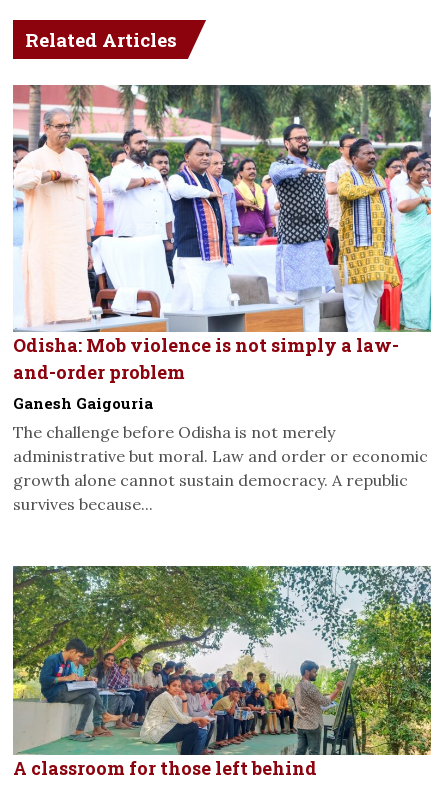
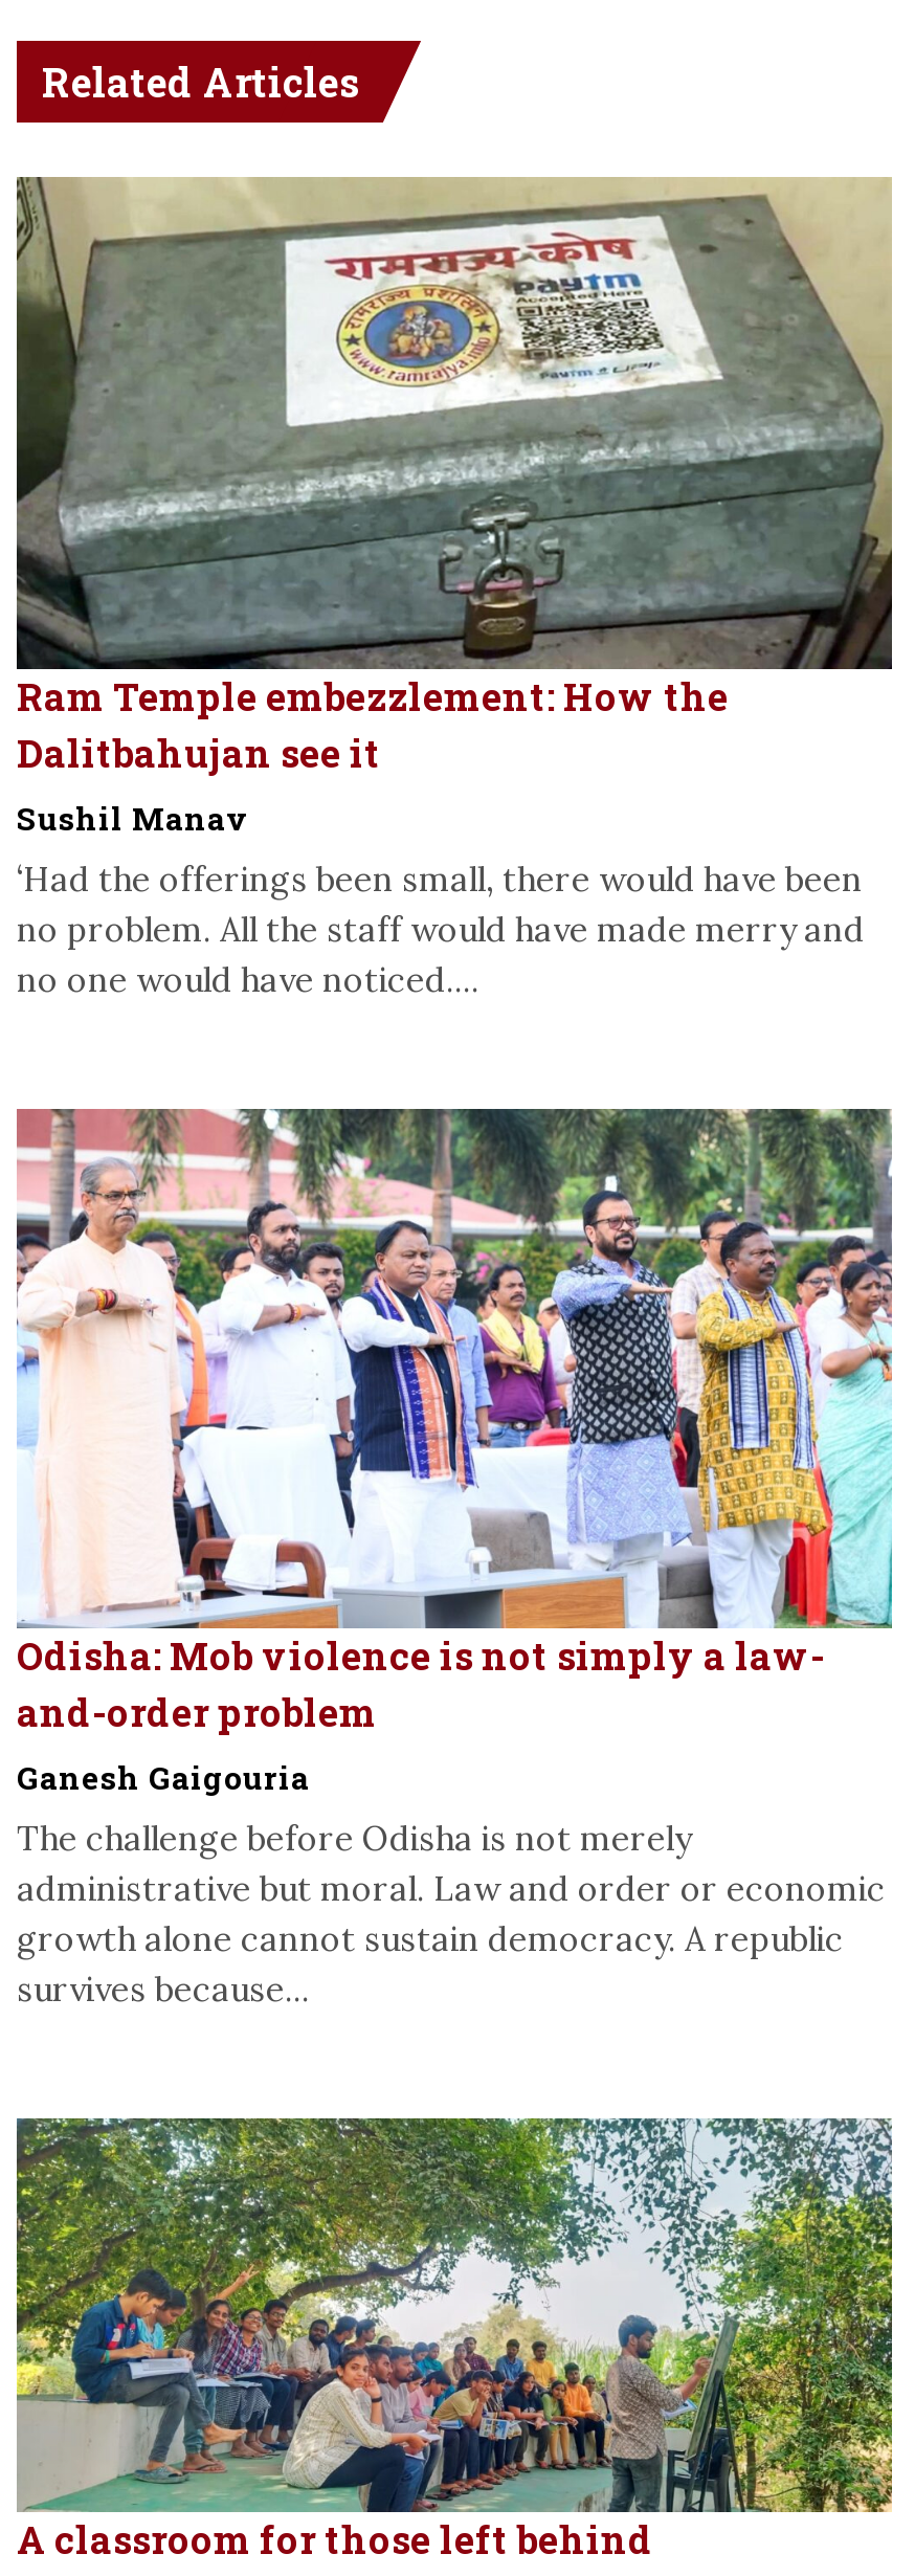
+ [image]
+ Ram Temple embezzlement: How the
+ Dalitbahujan see it
+ Sushil Manav
+ ‘Had the offerings been small, there would have been
+ no problem. All the staff would have made merry and
+ no one would have noticed....
